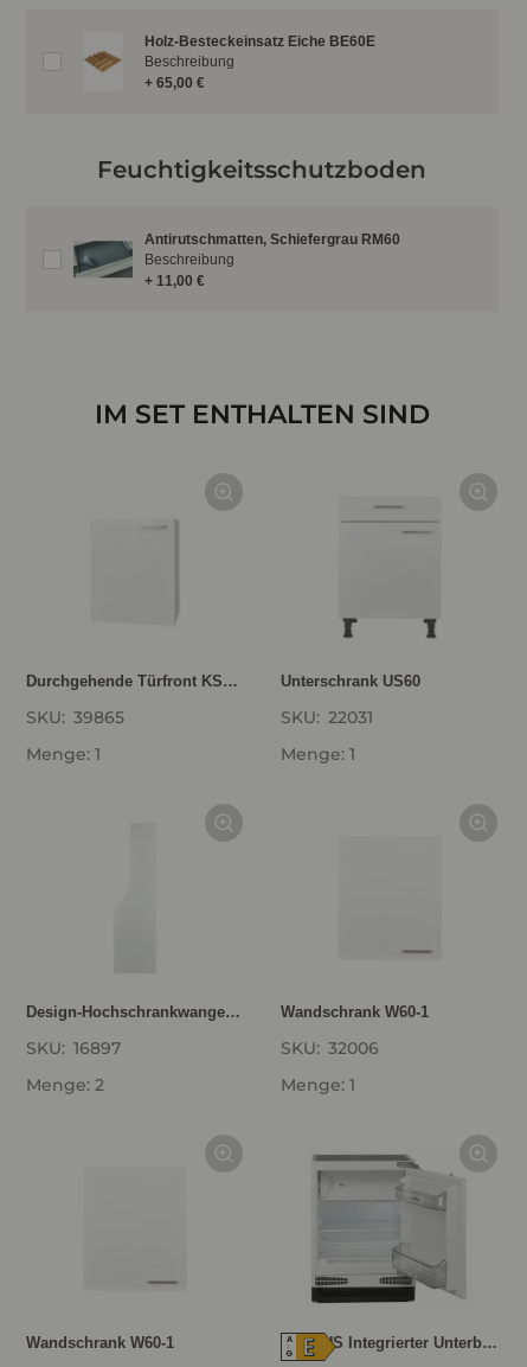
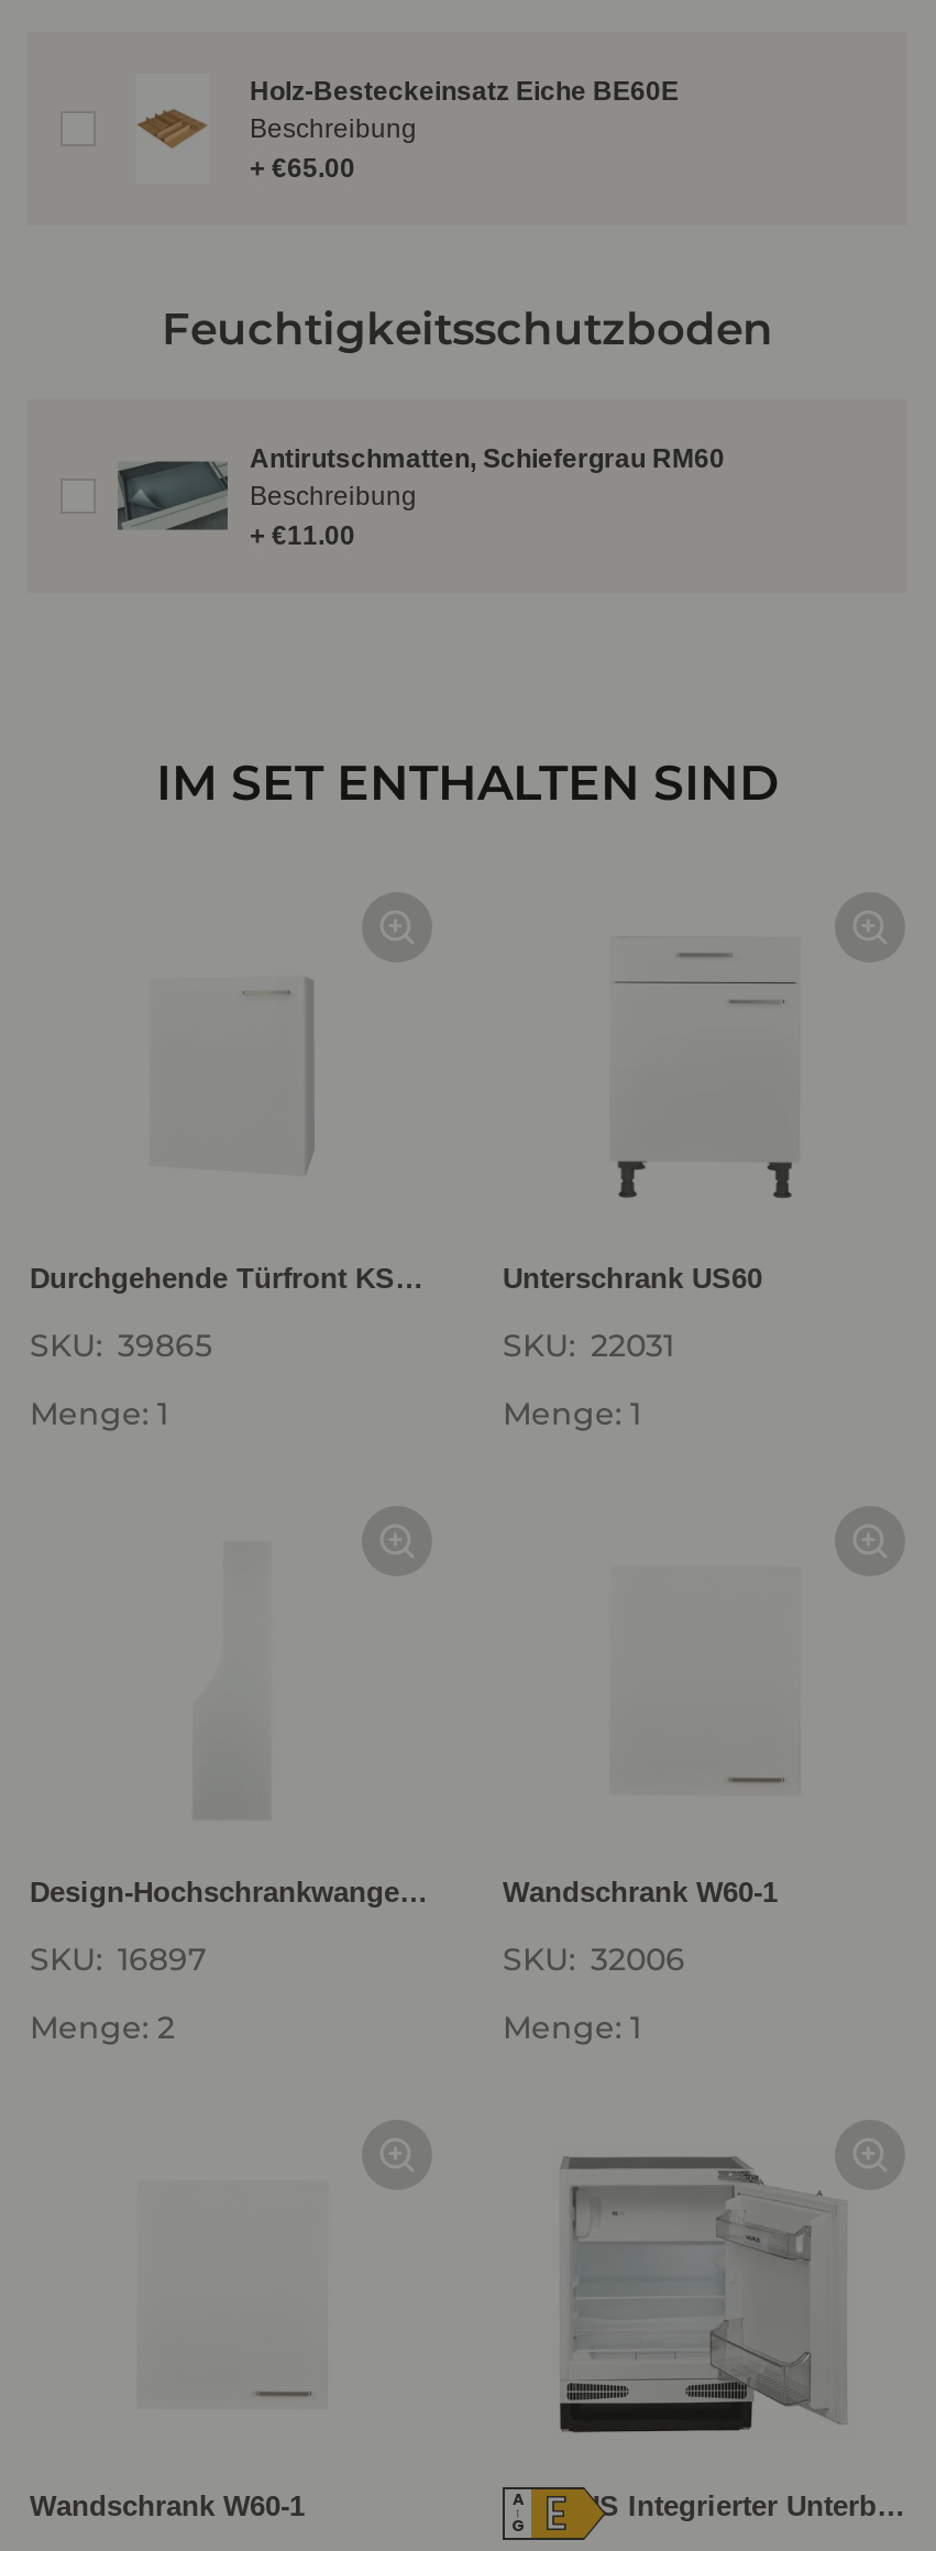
- + 65,00 €
+ + €65.00

- + 11,00 €
+ + €11.00
